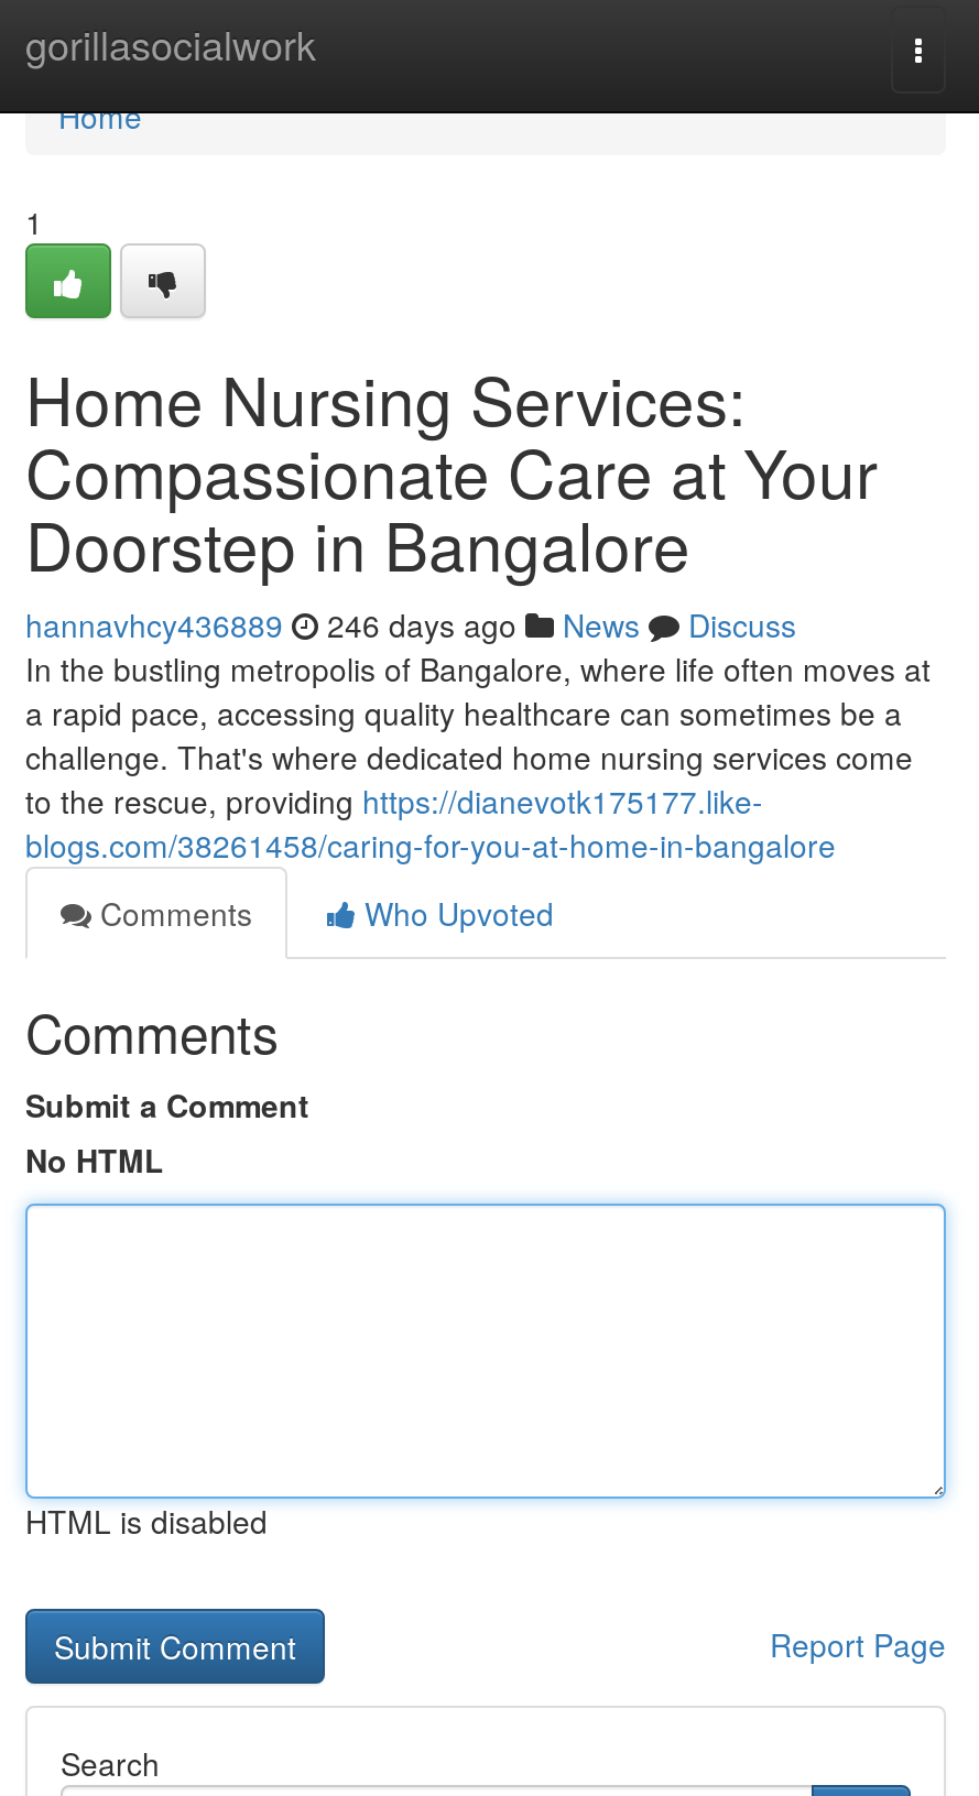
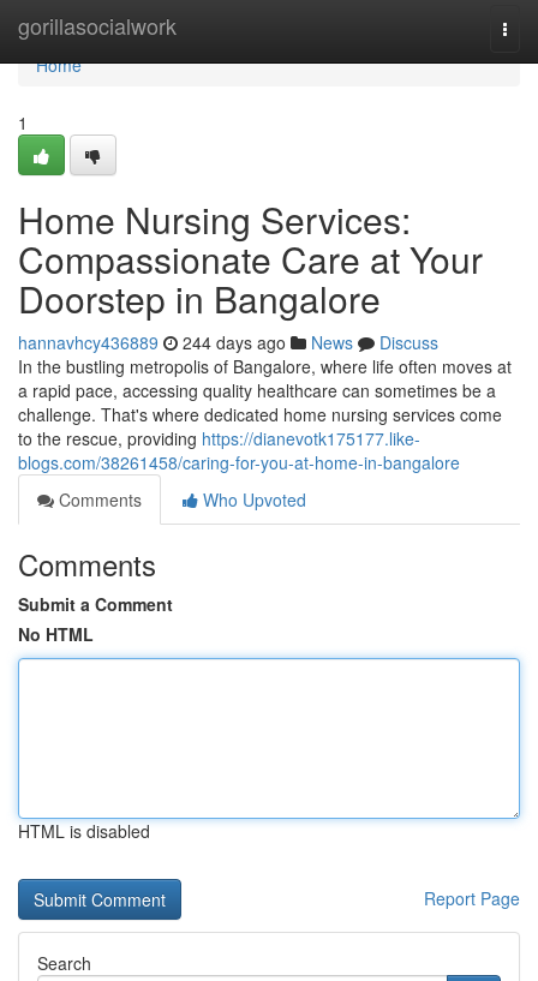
- hannavhcy436889 246 days ago News Discuss
+ hannavhcy436889 244 days ago News Discuss
